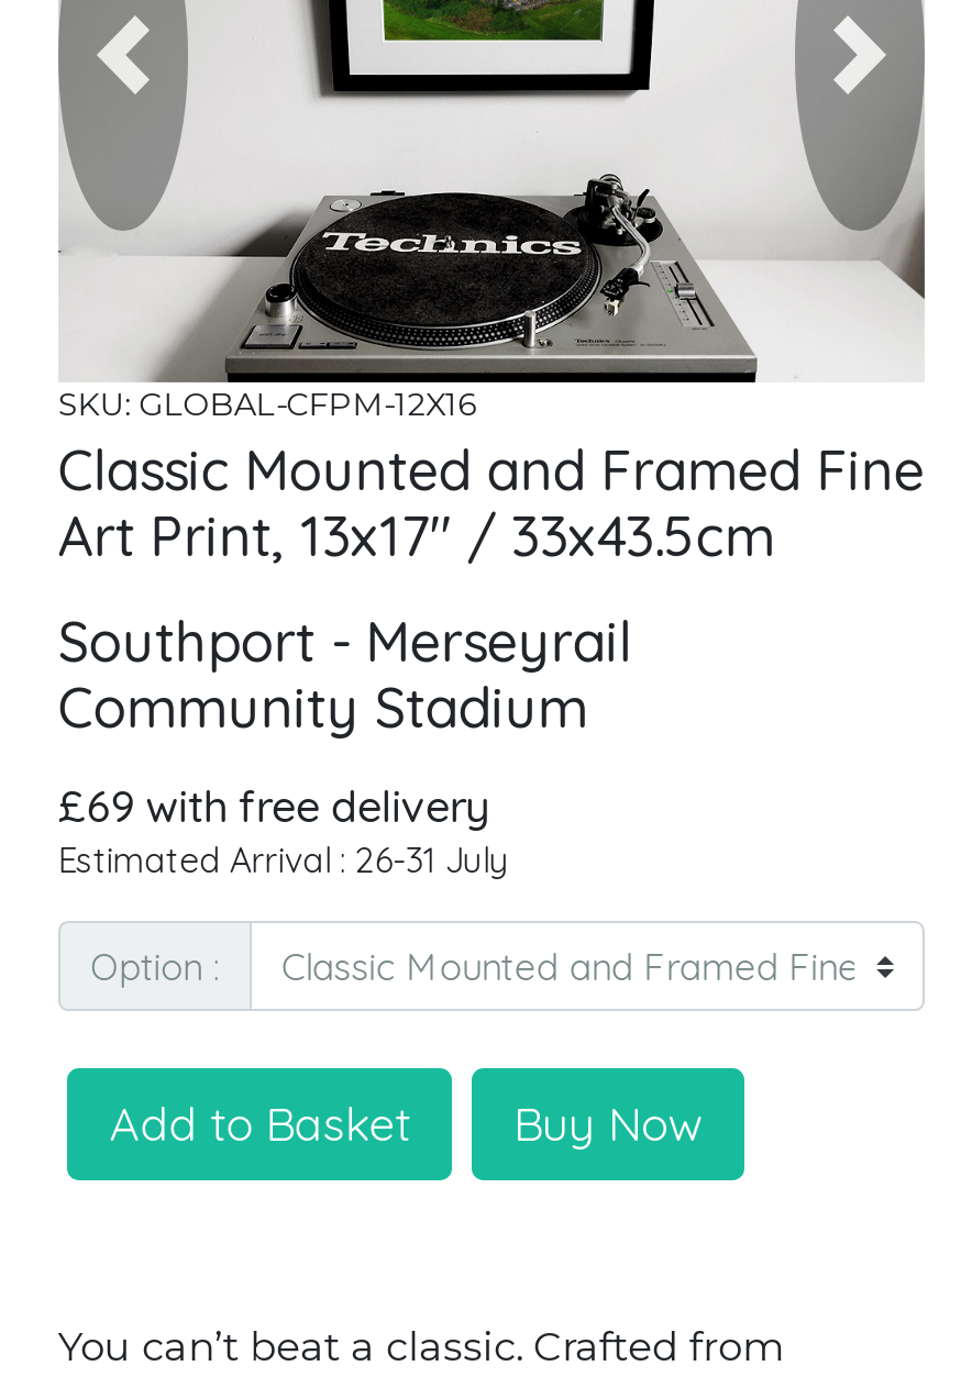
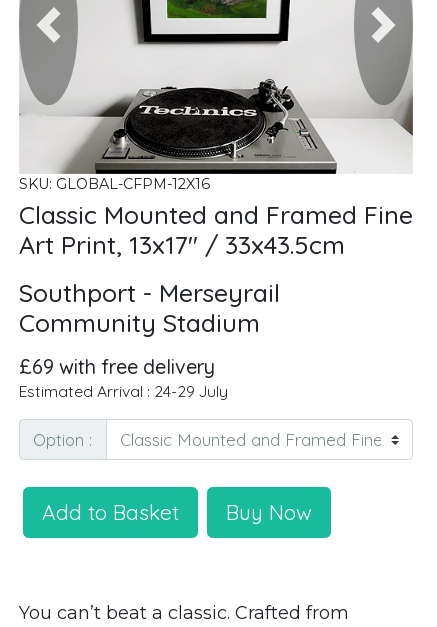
- Estimated Arrival : 26-31 July
+ Estimated Arrival : 24-29 July
